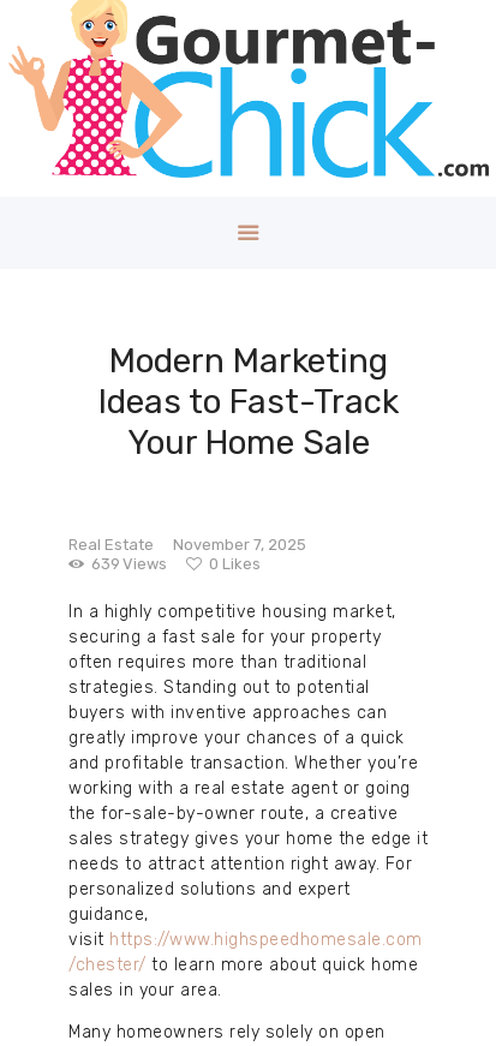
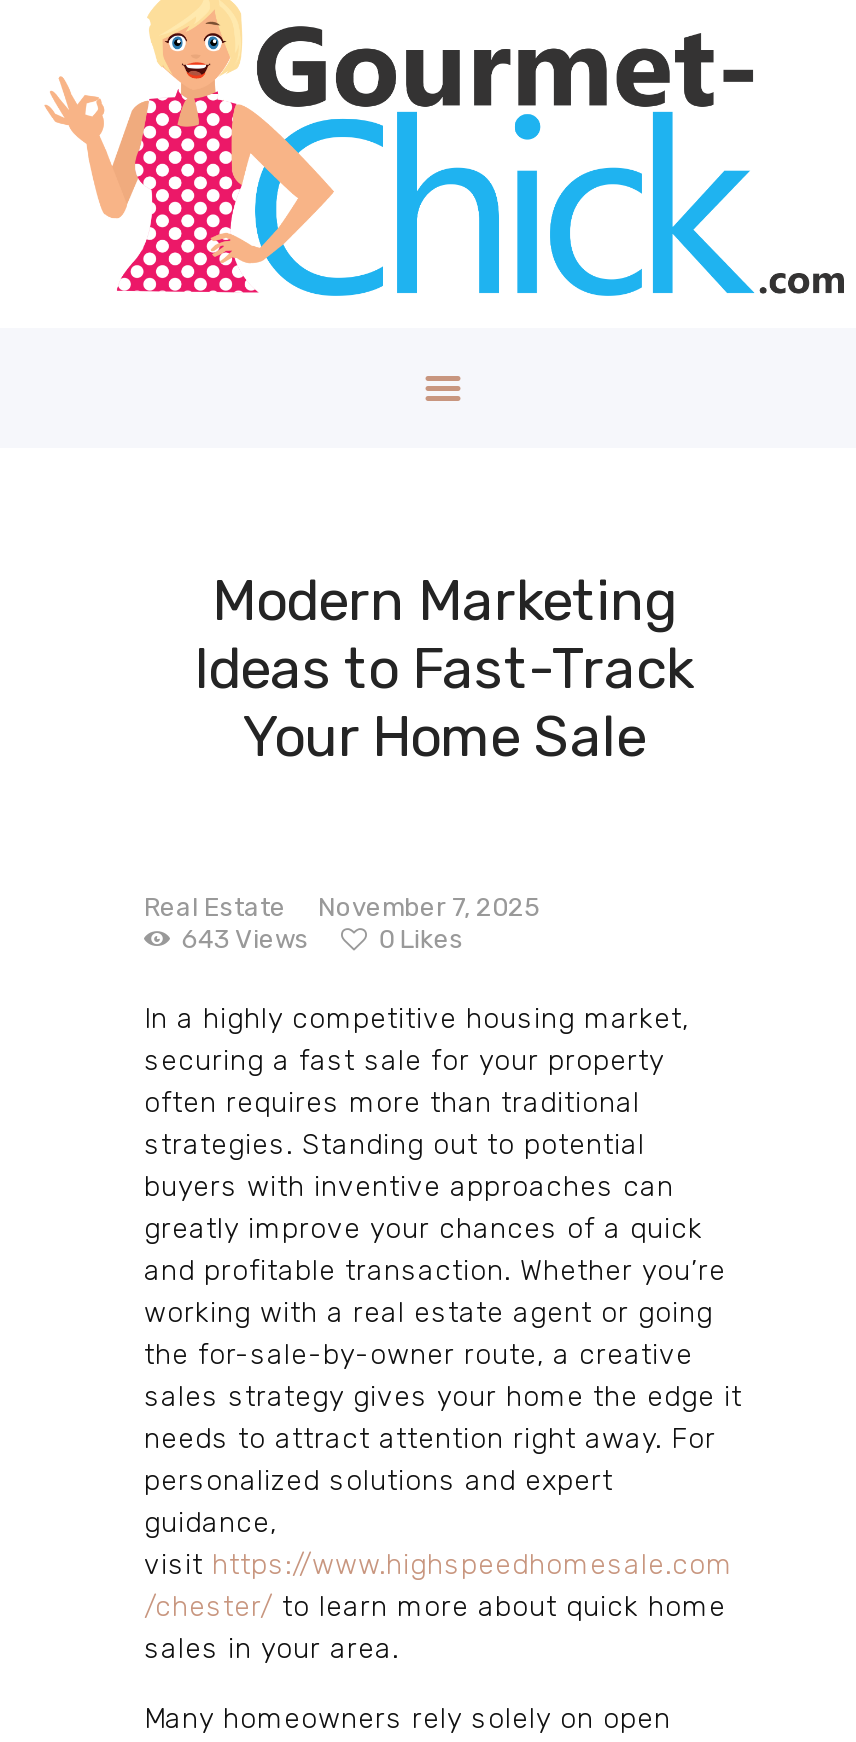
- 639 Views
+ 643 Views
